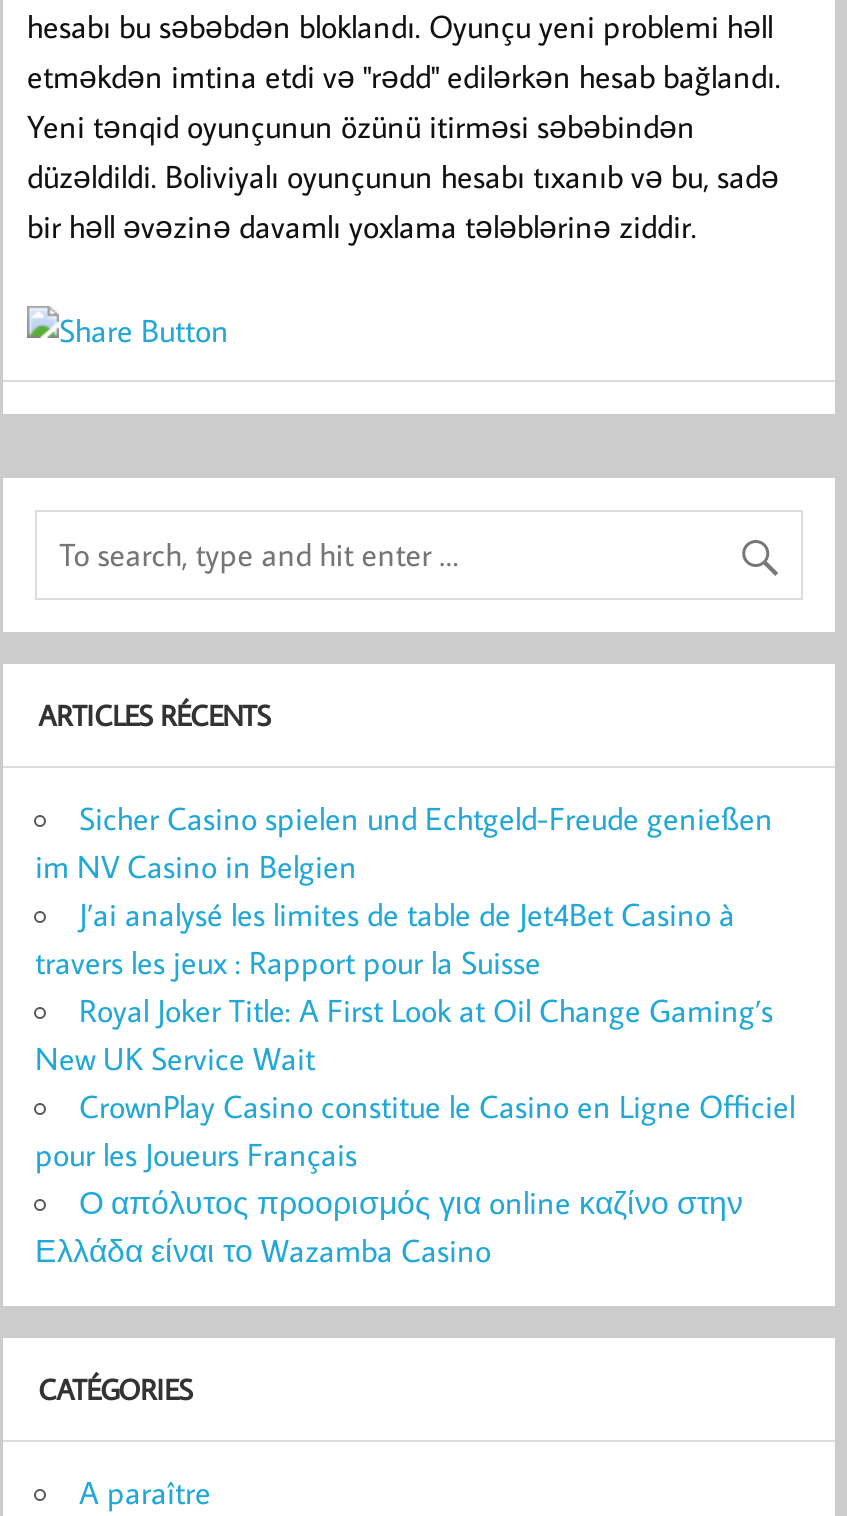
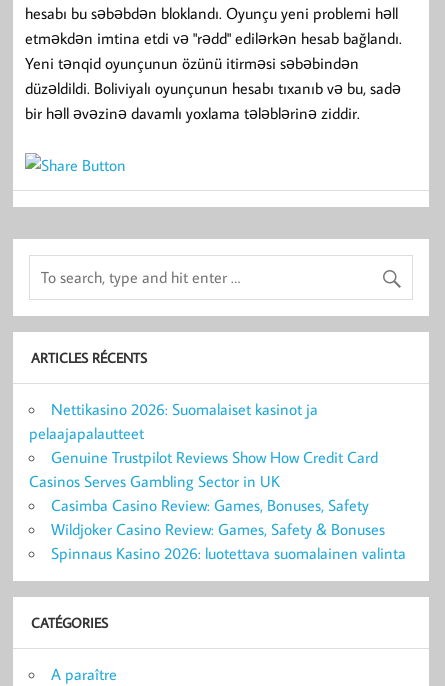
- Sicher Casino spielen und Echtgeld-Freude genießen
- im NV Casino in Belgien
- J’ai analysé les limites de table de Jet4Bet Casino à
- travers les jeux : Rapport pour la Suisse
- Royal Joker Title: A First Look at Oil Change Gaming’s
- New UK Service Wait
- CrownPlay Casino constitue le Casino en Ligne Officiel
- pour les Joueurs Français
- Ο απόλυτος προορισμός για online καζίνο στην
- Ελλάδα είναι το Wazamba Casino
+ Nettikasino 2026: Suomalaiset kasinot ja
+ pelaajapalautteet
+ Genuine Trustpilot Reviews Show How Credit Card
+ Casinos Serves Gambling Sector in UK
+ Casimba Casino Review: Games, Bonuses, Safety
+ Wildjoker Casino Review: Games, Safety & Bonuses
+ Spinnaus Kasino 2026: luotettava suomalainen valinta
